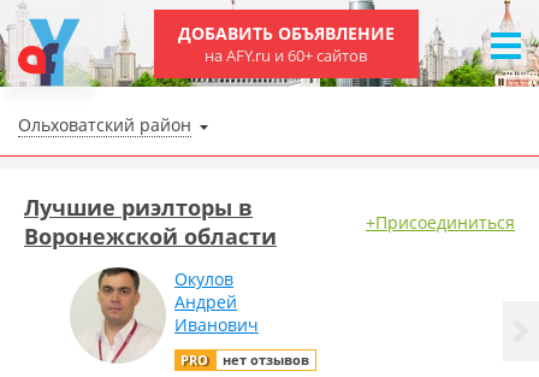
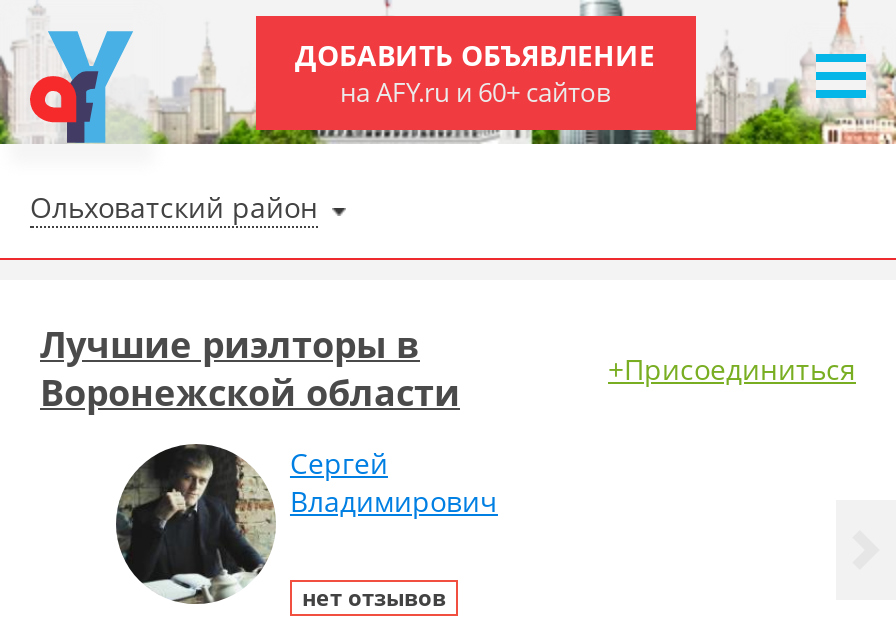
- [image]
- Окулов
- Андрей
- Иванович
- PRO
+ [image]
+ Сергей
+ Владимирович
